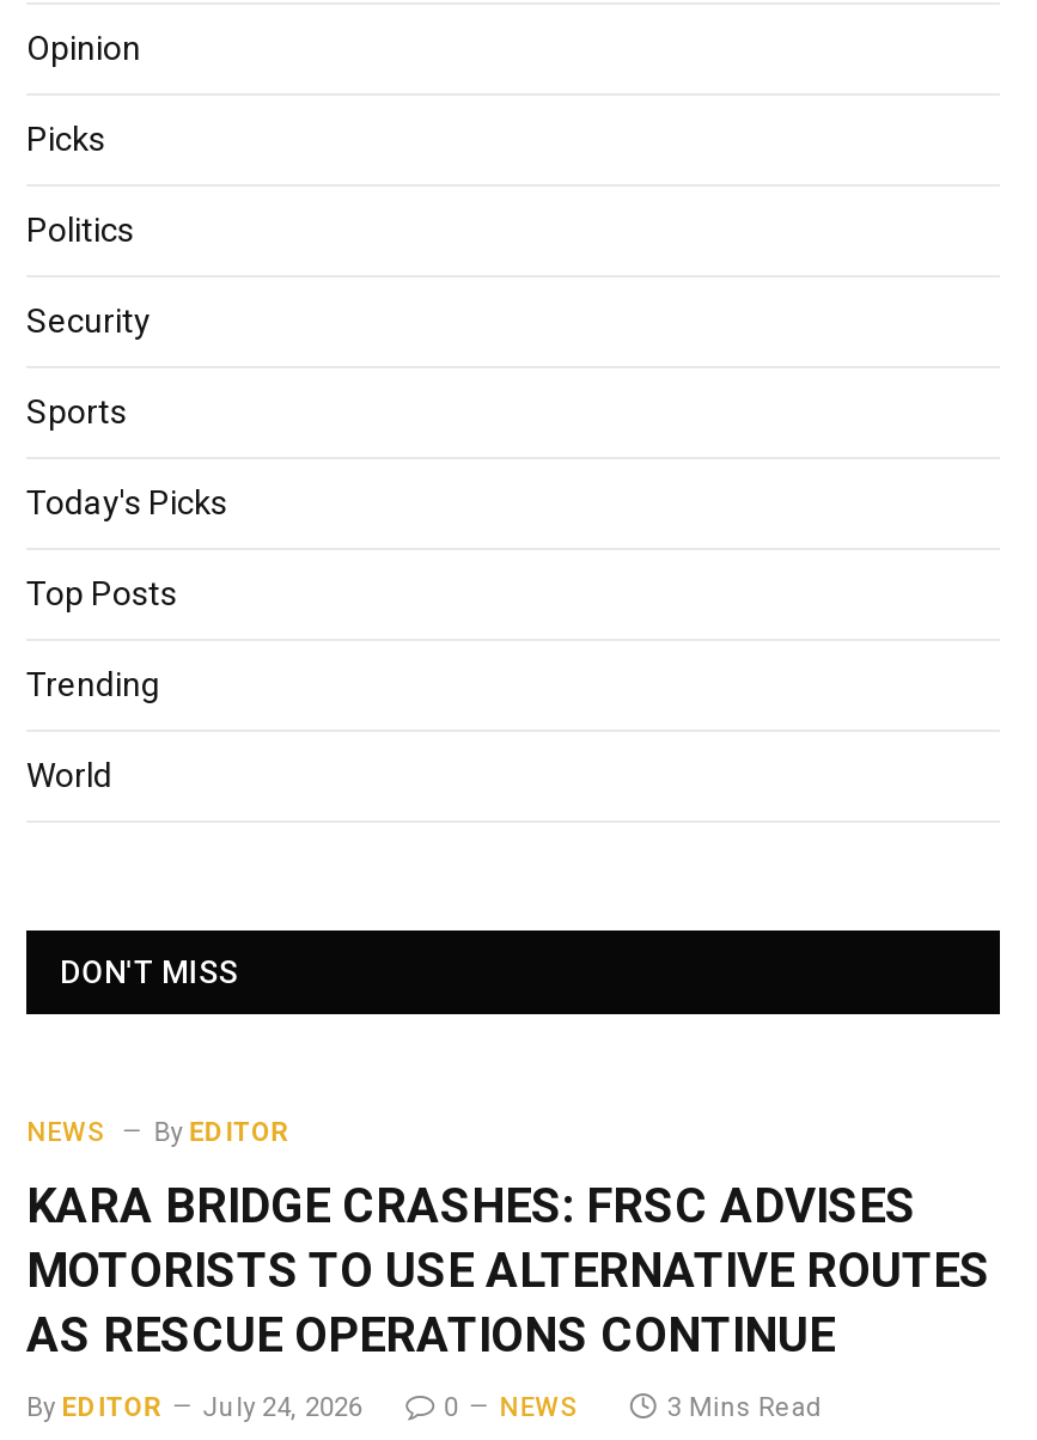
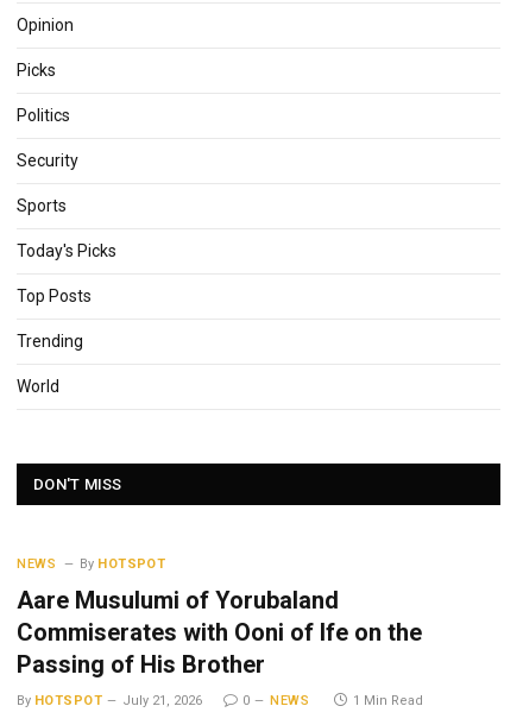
- By EDITOR
+ By HOTSPOT

- KARA BRIDGE CRASHES: FRSC ADVISES
- MOTORISTS TO USE ALTERNATIVE ROUTES
- AS RESCUE OPERATIONS CONTINUE
+ Aare Musulumi of Yorubaland
+ Commiserates with Ooni of Ife on the
+ Passing of His Brother

- By EDITOR
- July 24, 2026
+ By HOTSPOT
+ July 21, 2026

- 3 Mins Read
+ 1 Min Read
